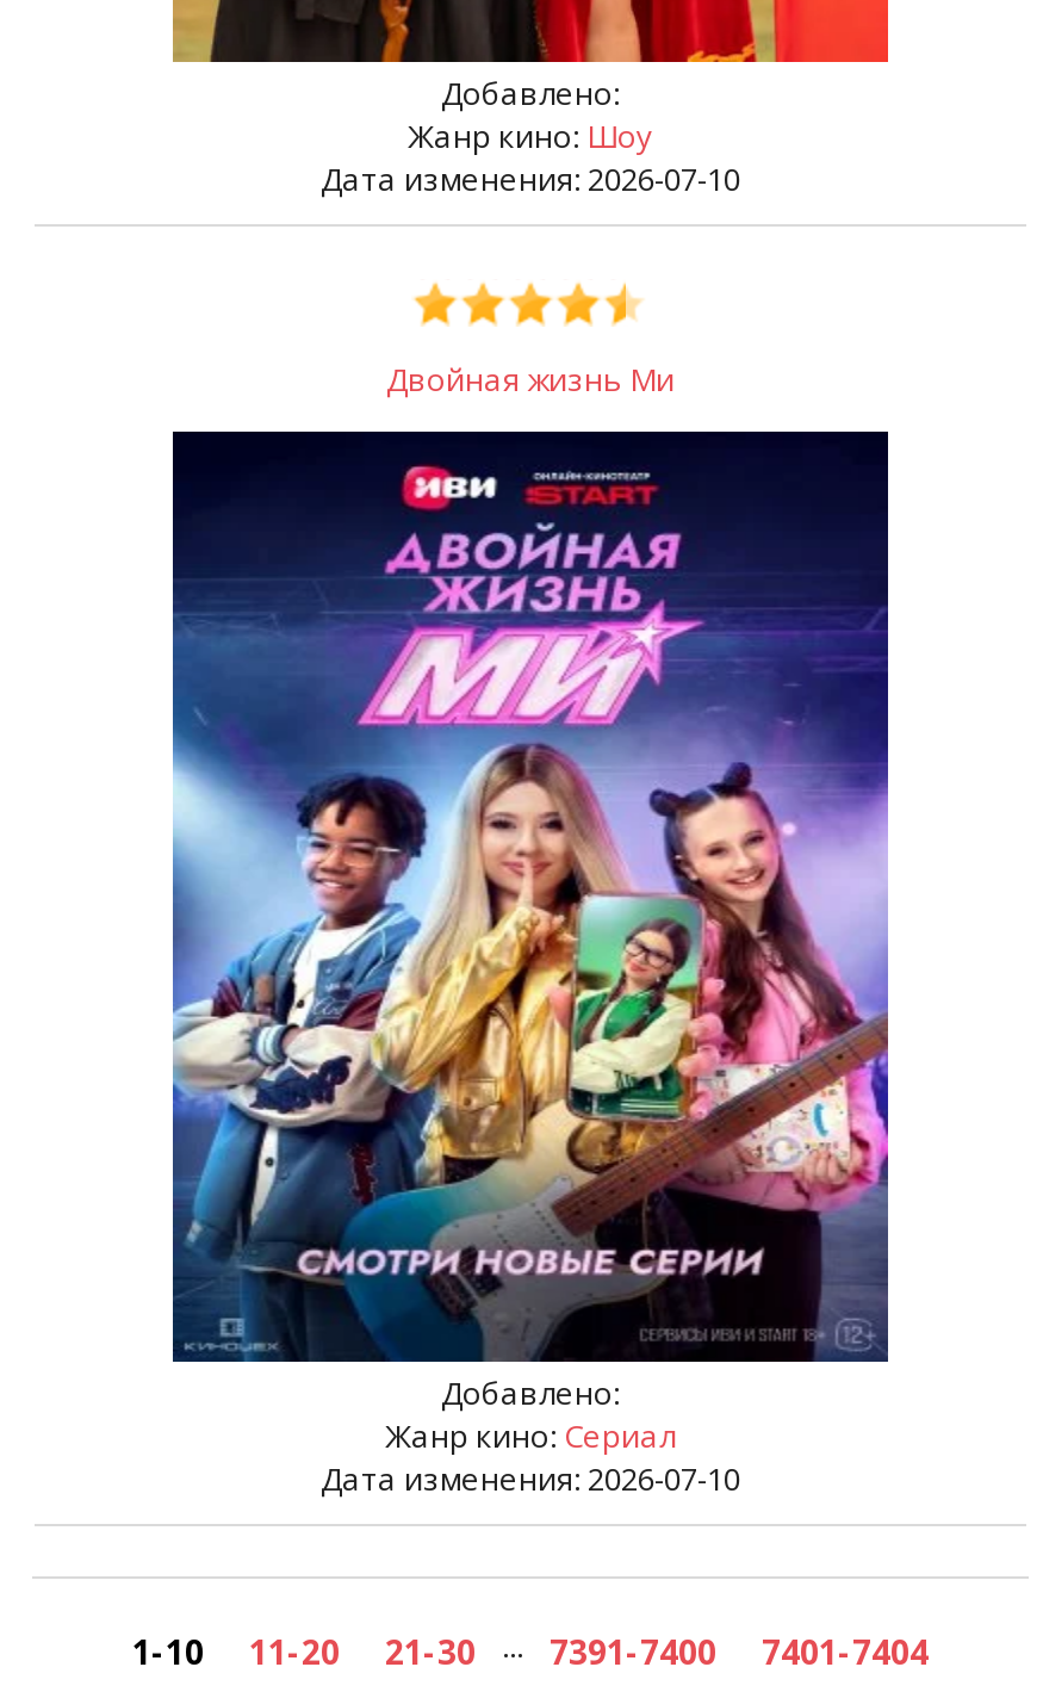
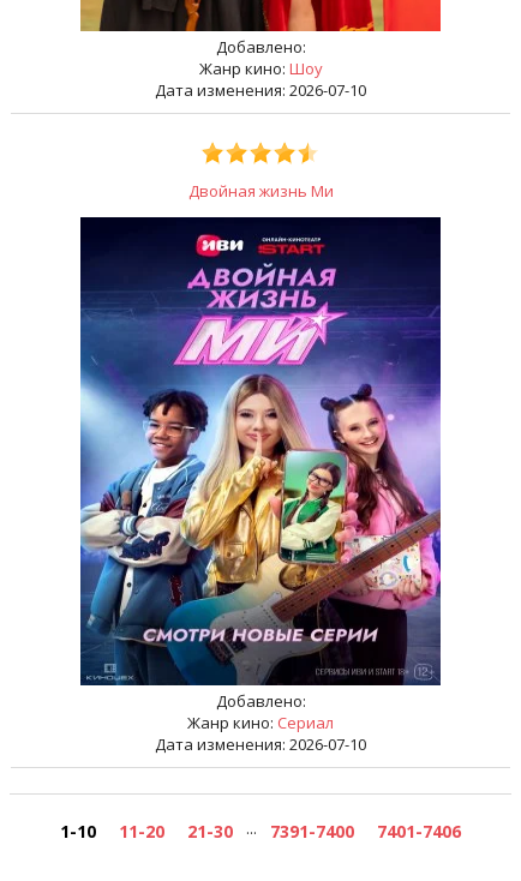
- 7401-7404
+ 7401-7406
